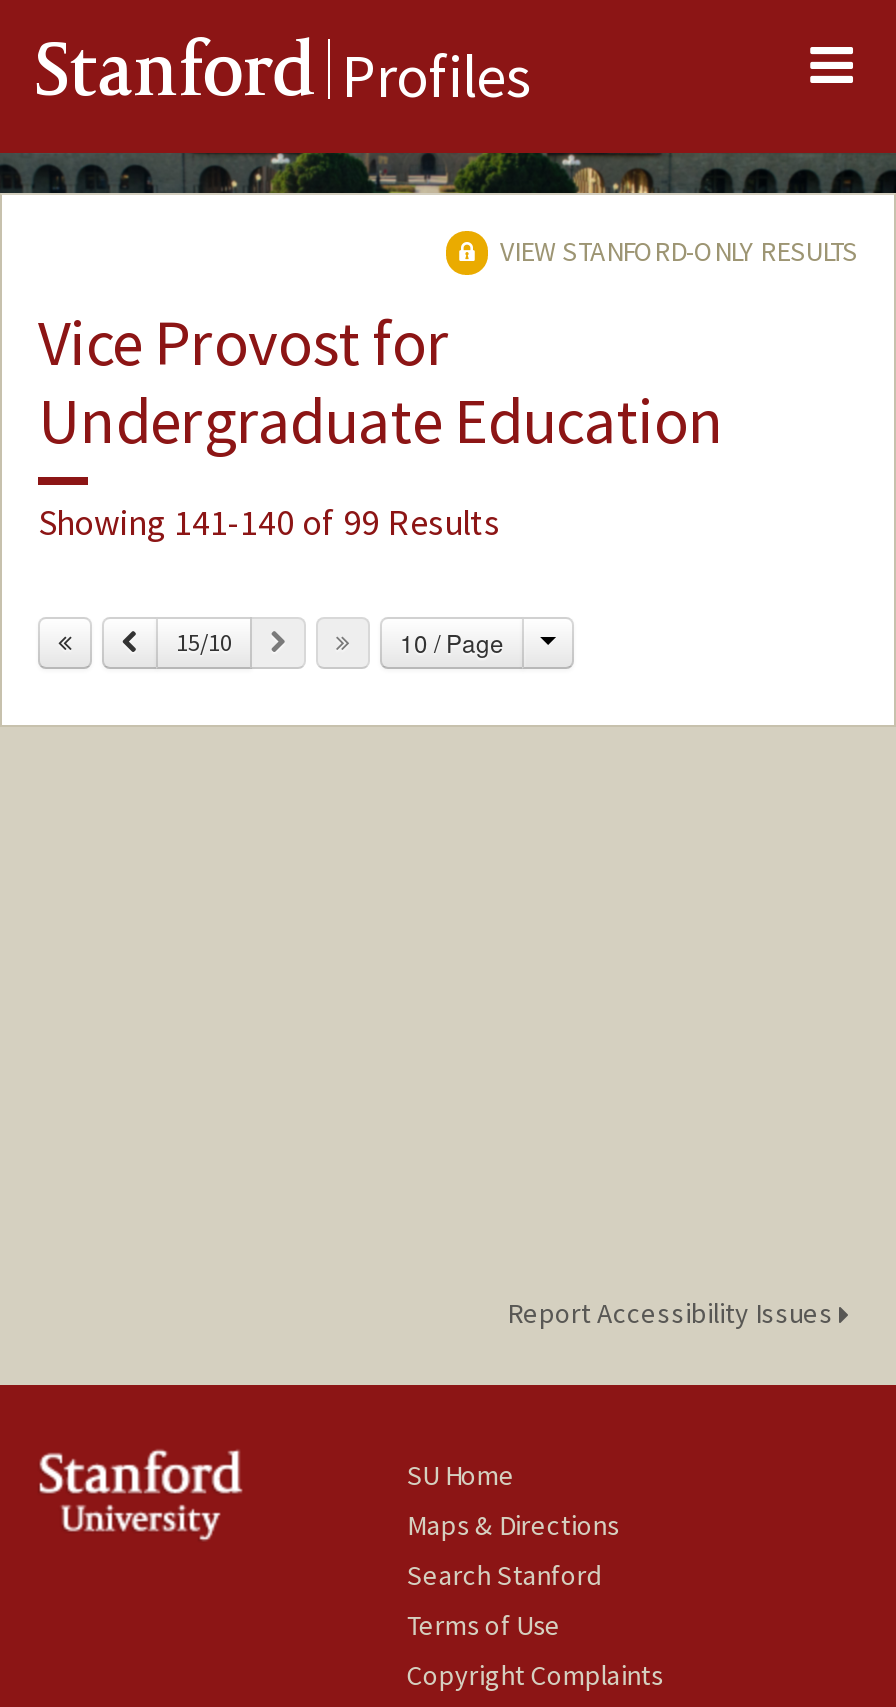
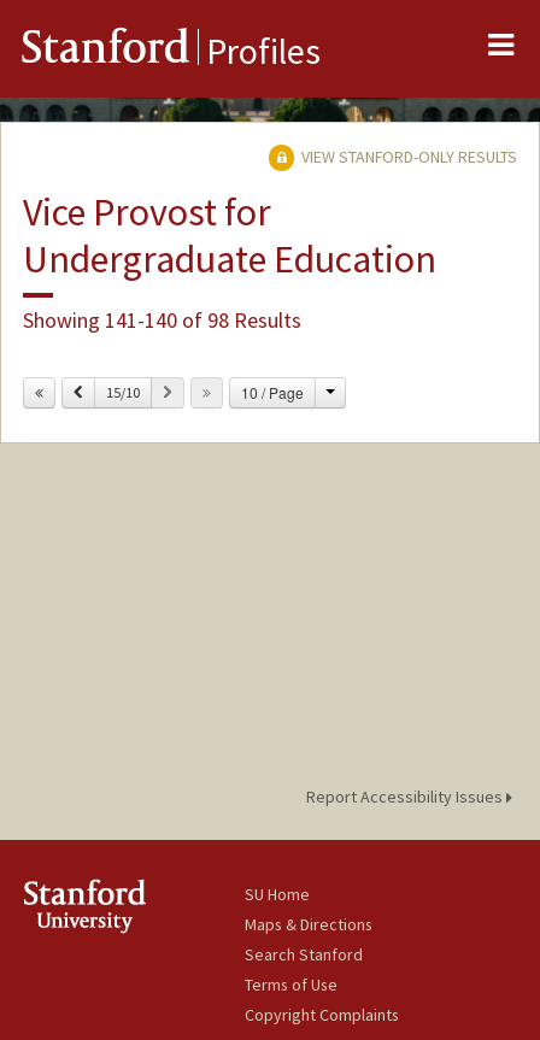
- Showing 141-140 of 99 Results
+ Showing 141-140 of 98 Results
